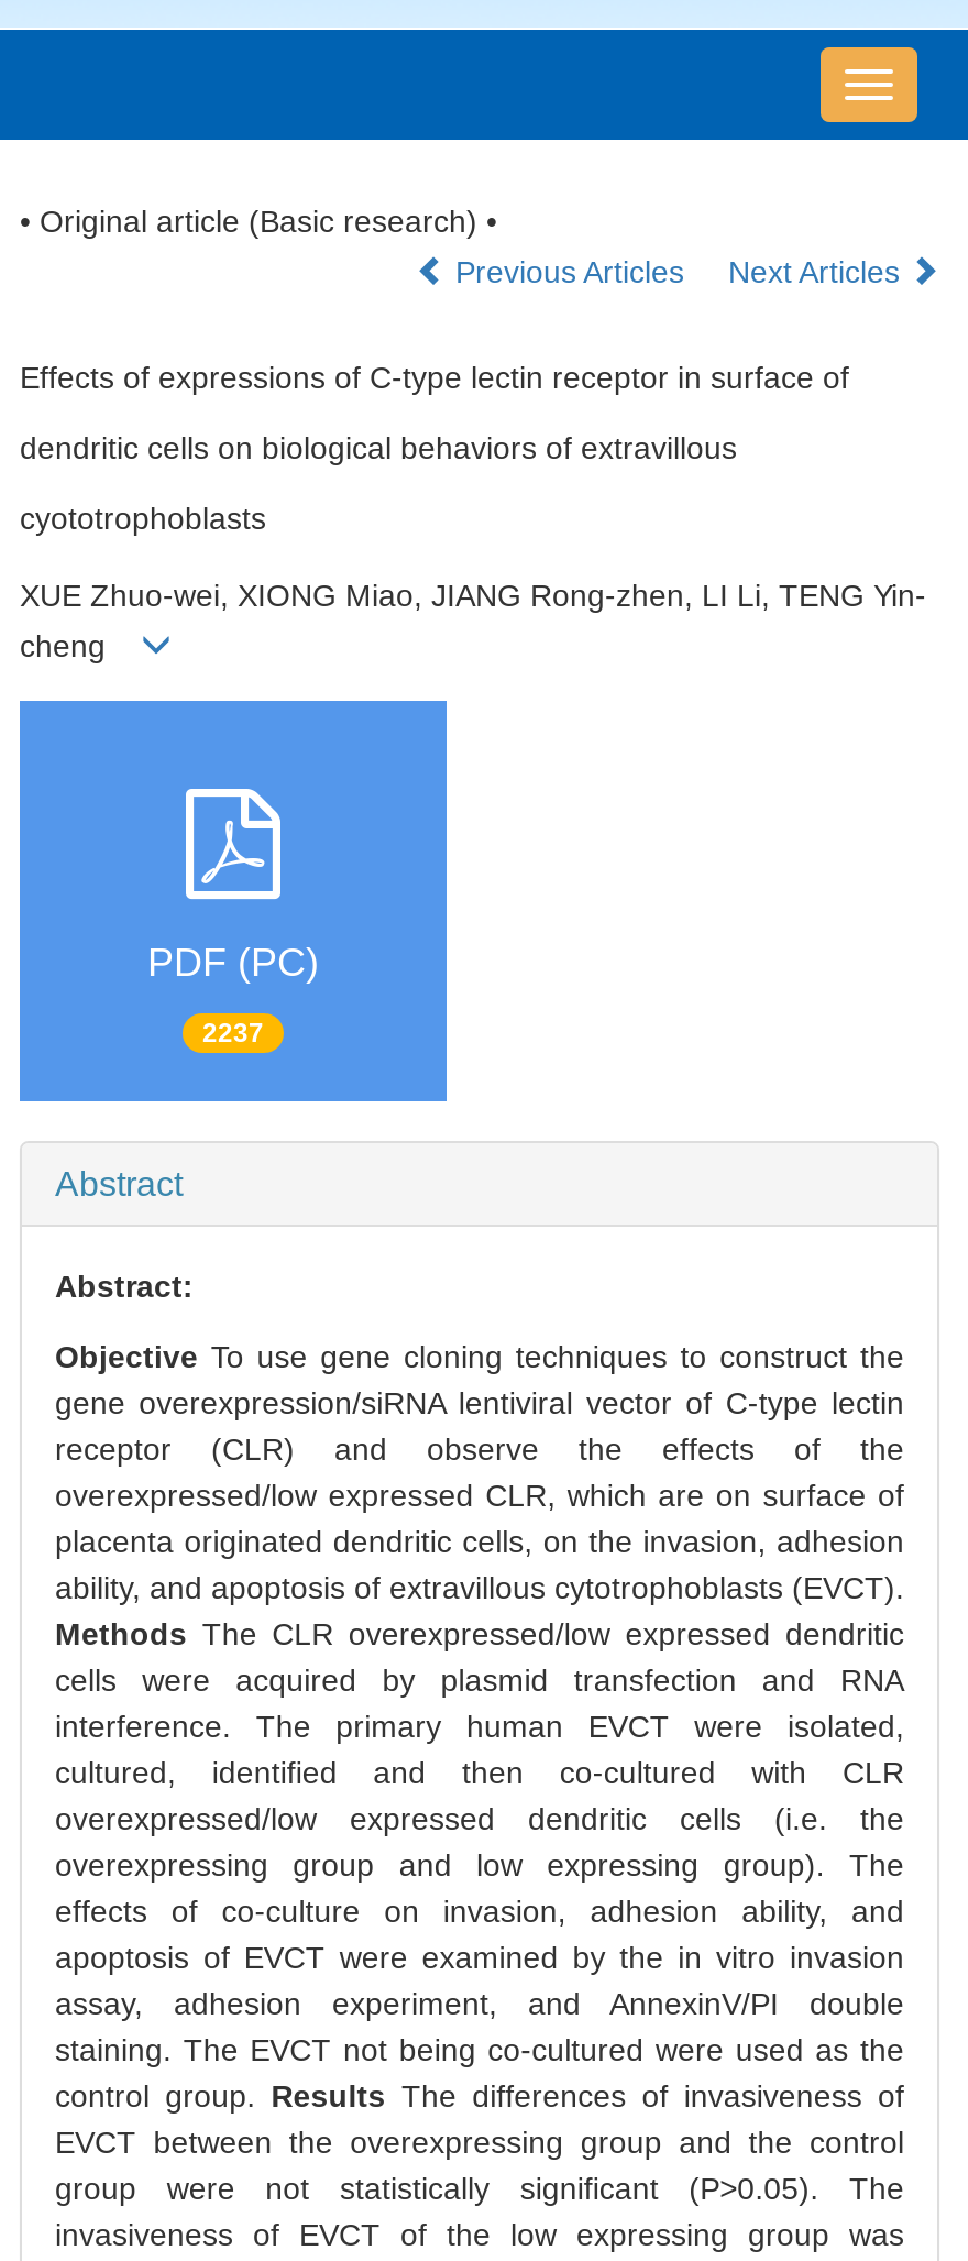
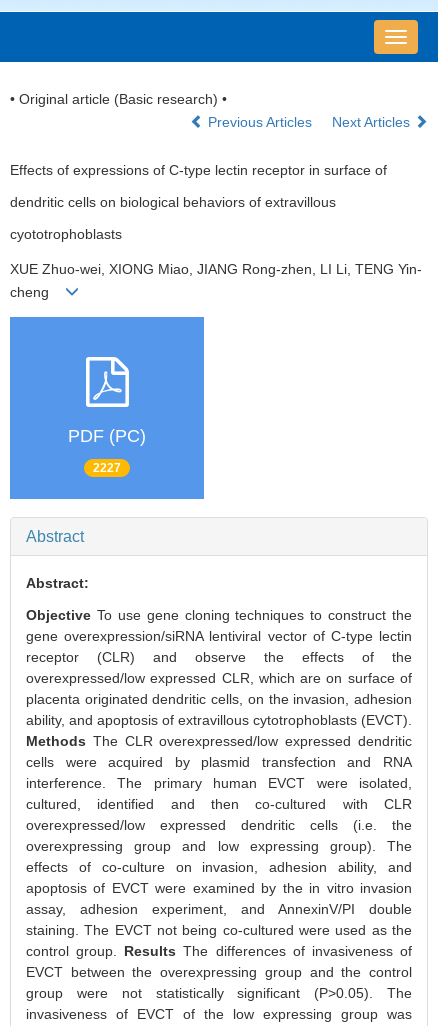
- 2237
+ 2227
